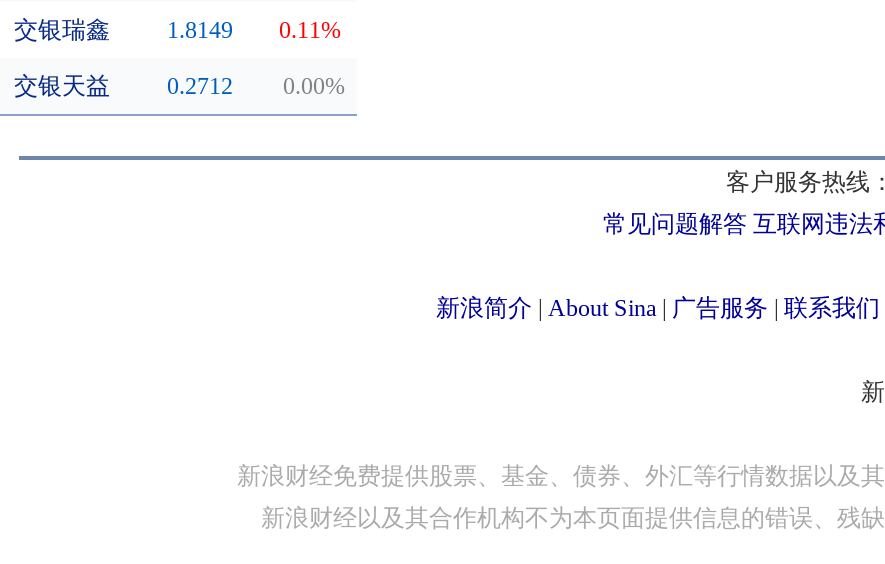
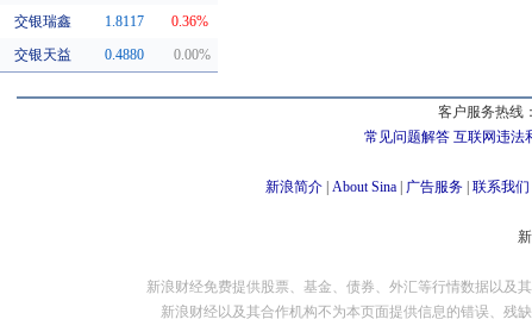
- 1.8149
+ 1.8117

- 0.11%
+ 0.36%

- 0.2712 0.00%
+ 0.4880 0.00%
